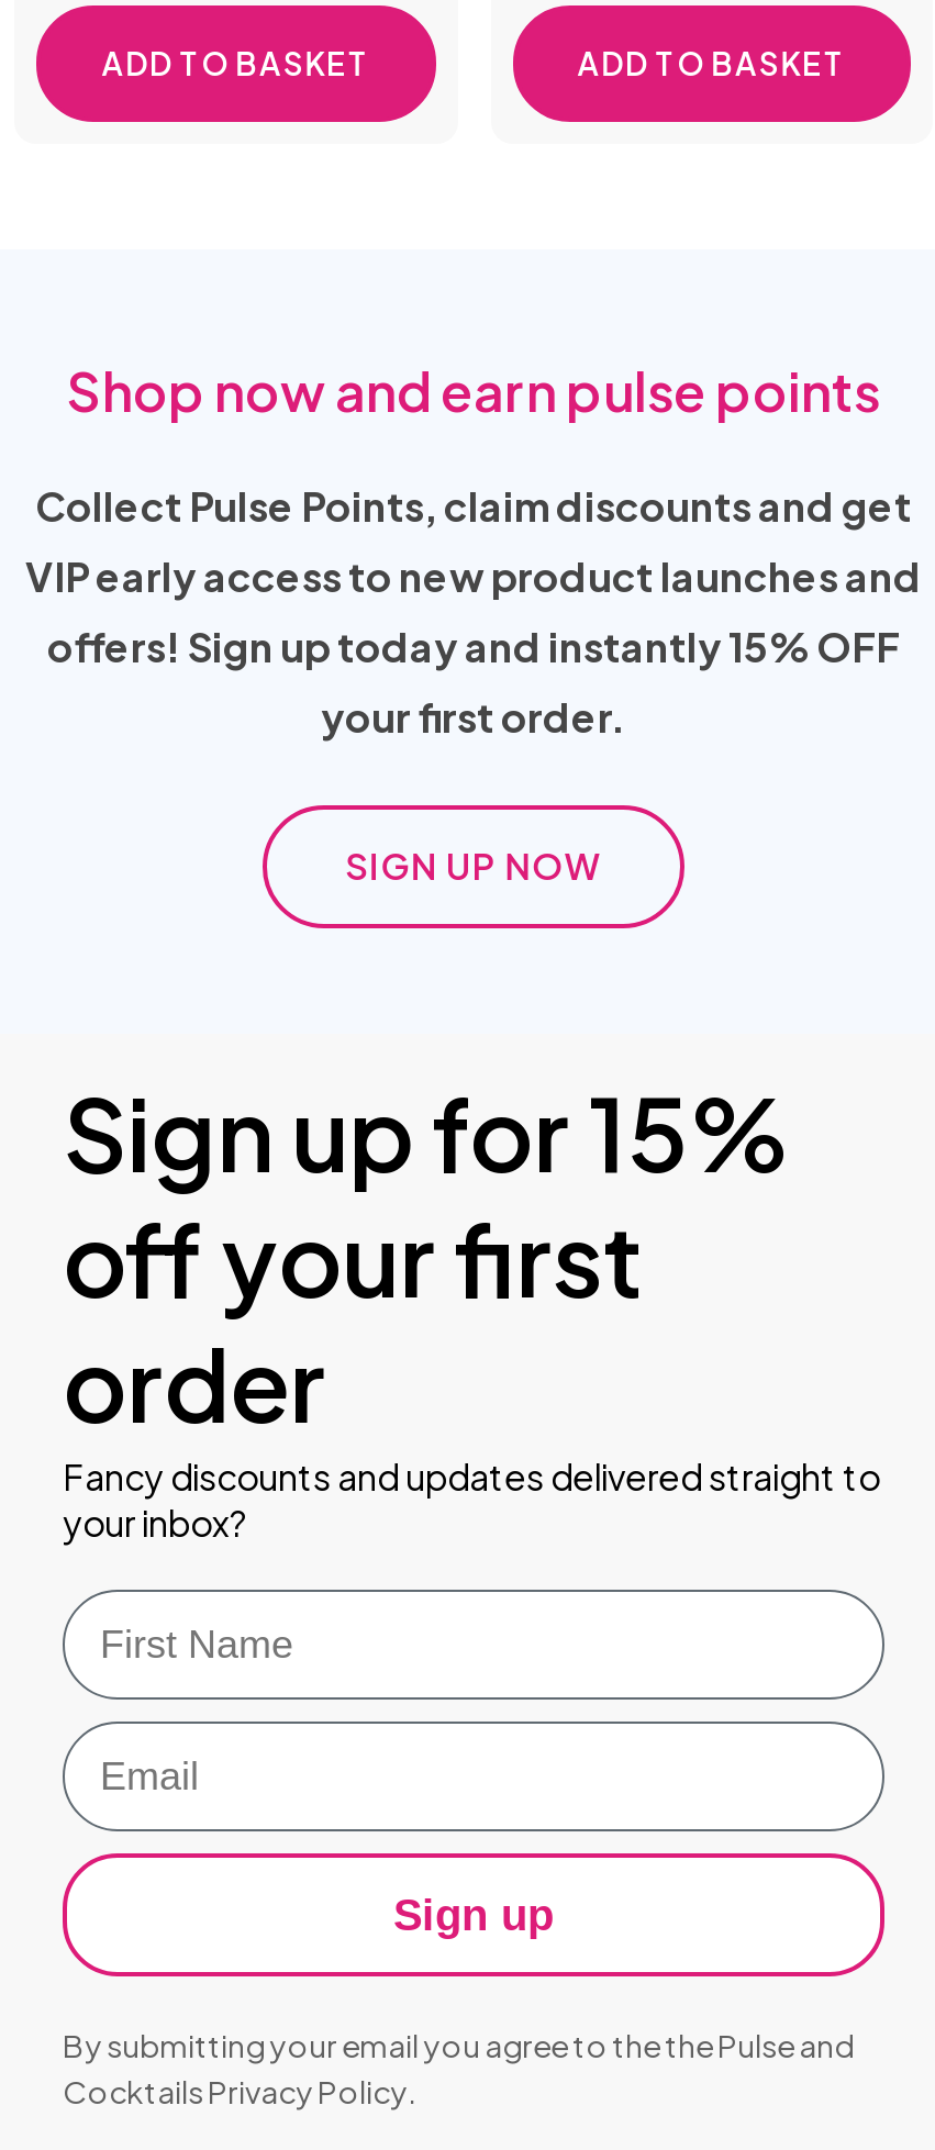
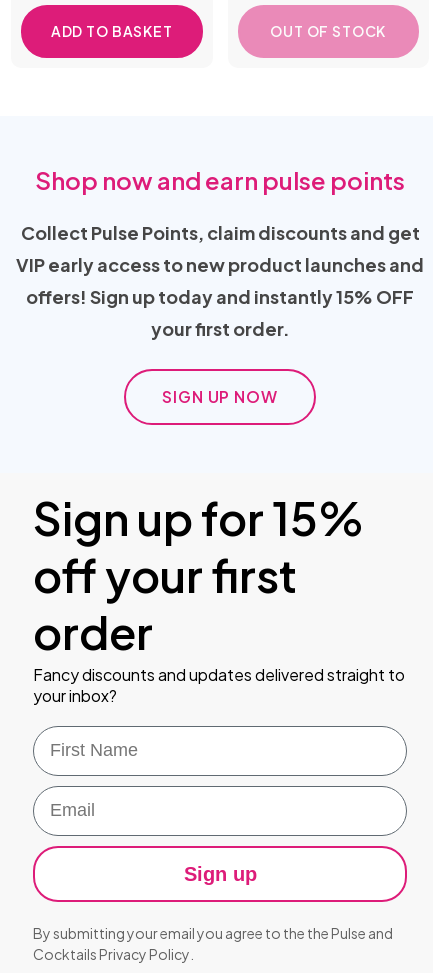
- ADD TO BASKET
+ OUT OF STOCK
